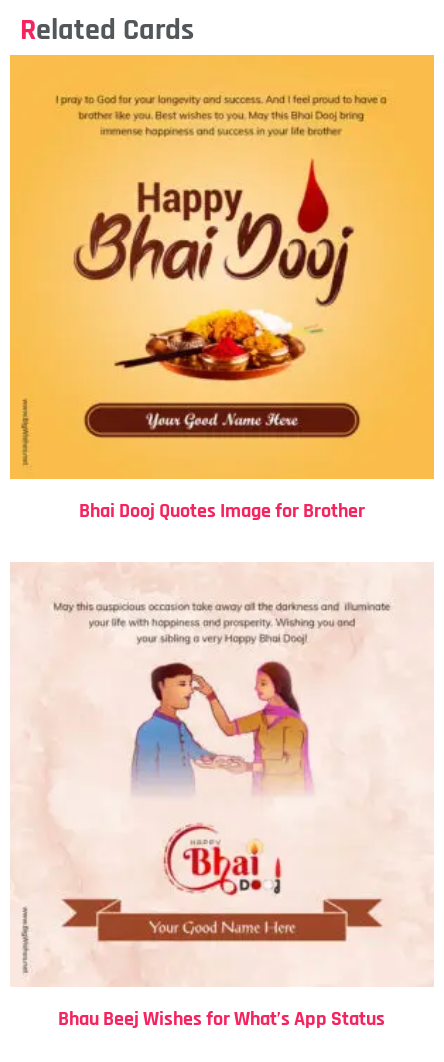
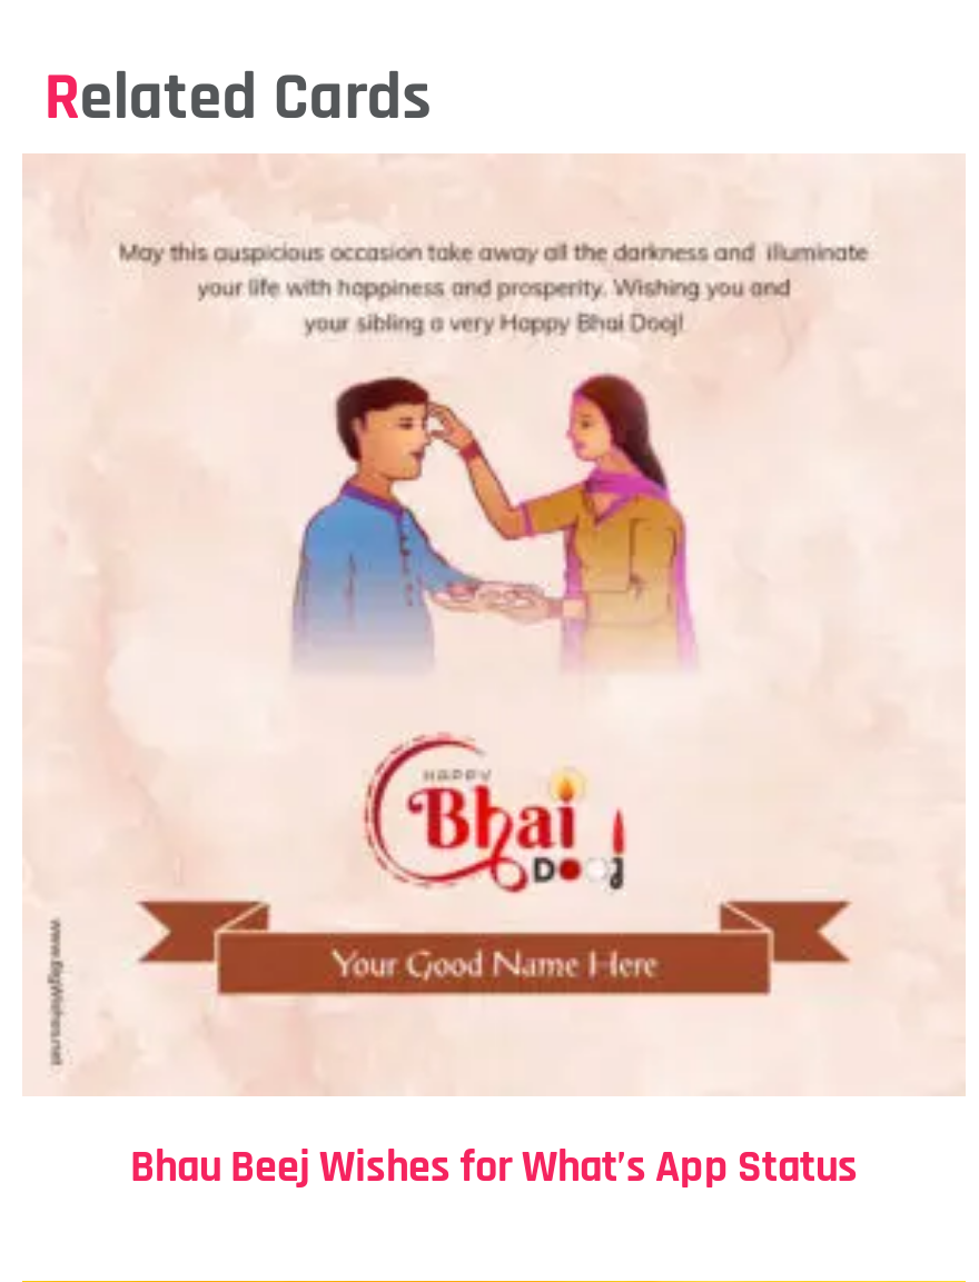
- [image]
- Bhai Dooj Quotes Image for Brother
